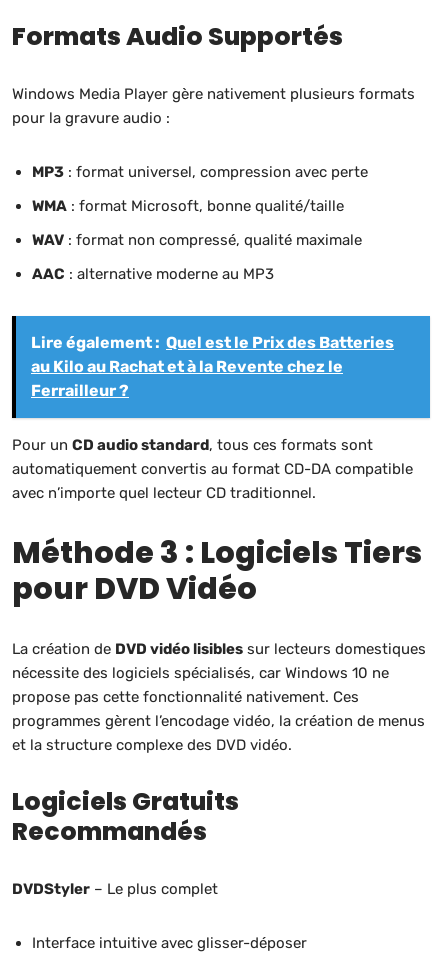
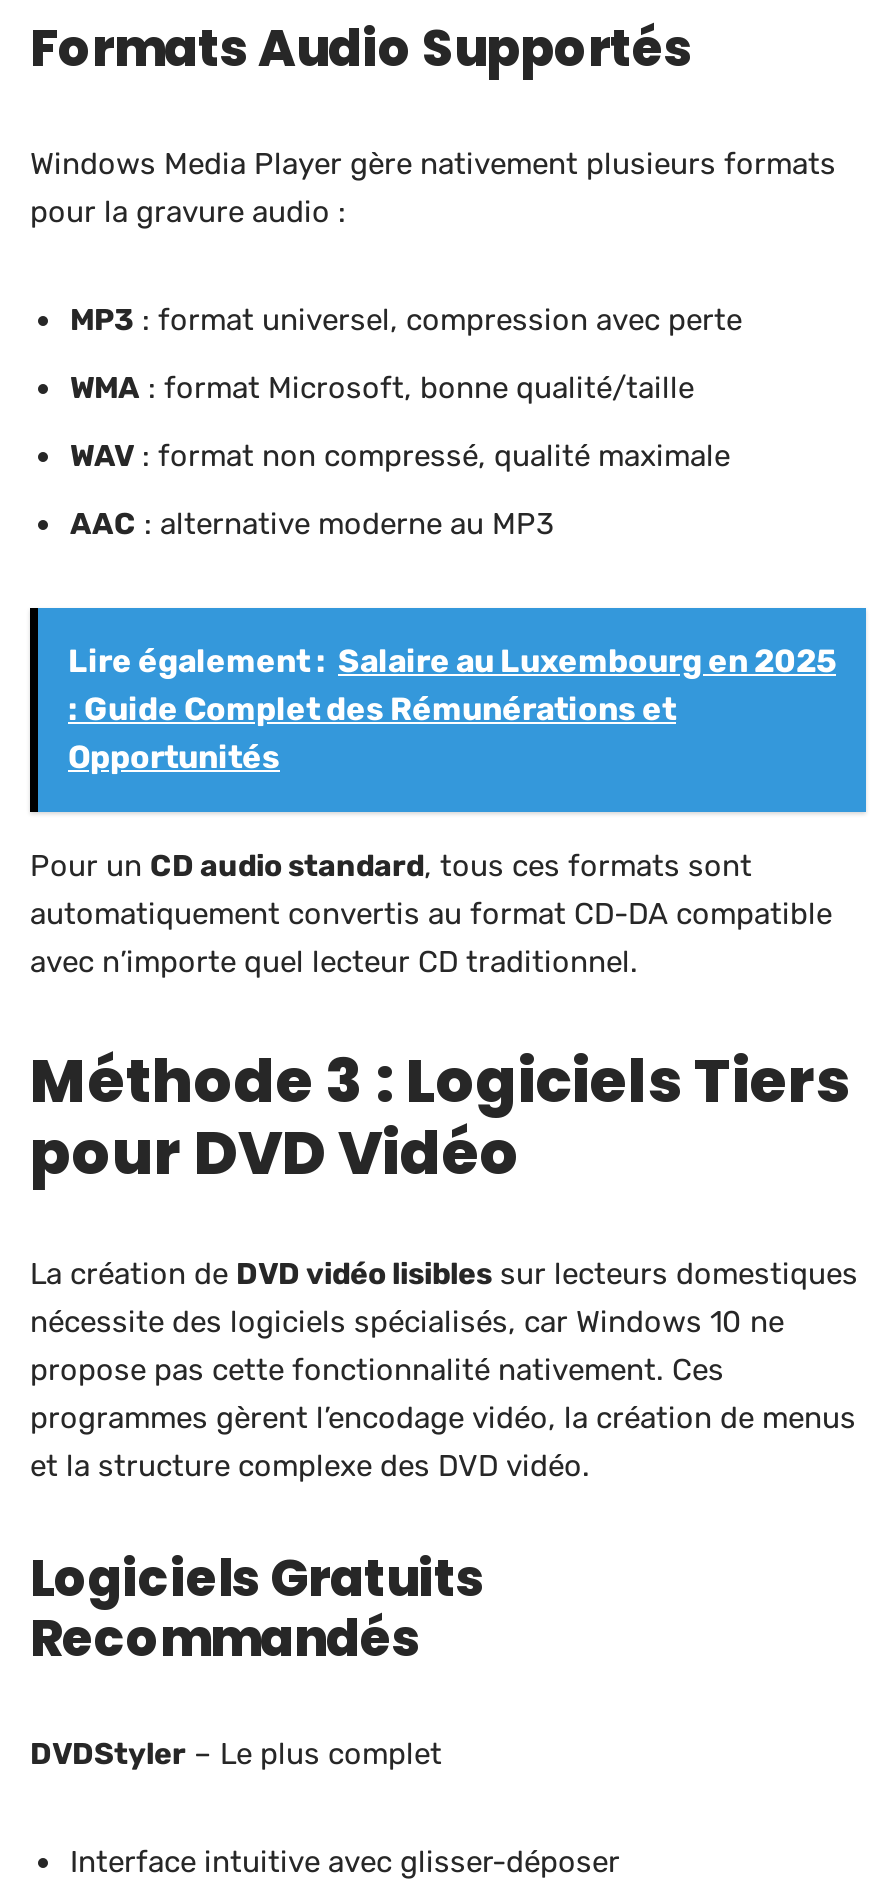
- Lire également : Quel est le Prix des Batteries
- au Kilo au Rachat et à la Revente chez le
- Ferrailleur ?
+ Lire également : Salaire au Luxembourg en 2025
+ : Guide Complet des Rémunérations et
+ Opportunités
